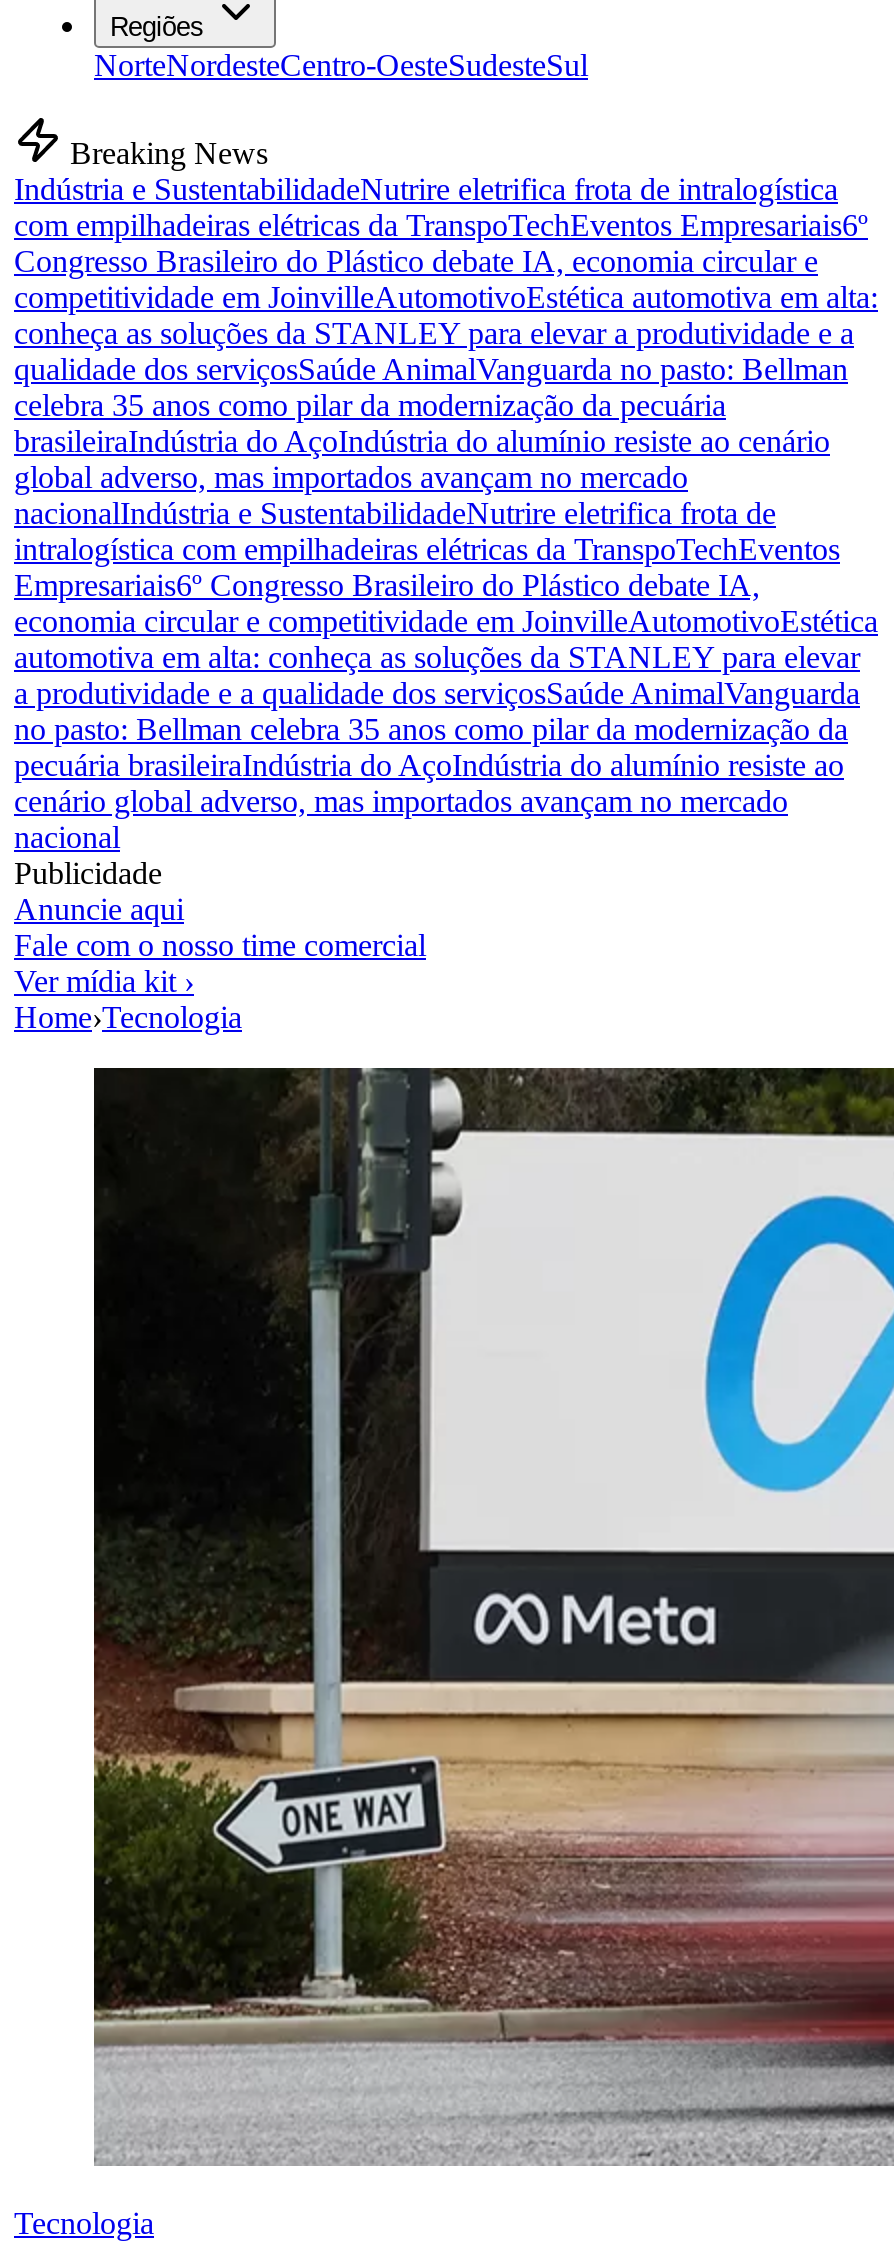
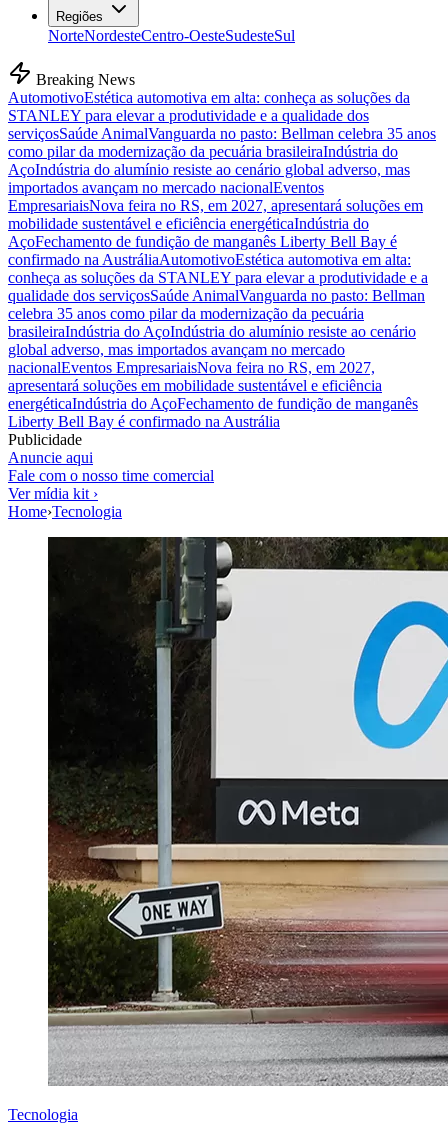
- Indústria e SustentabilidadeNutrire eletrifica frota de intralogística
- com empilhadeiras elétricas da TranspoTechEventos Empresariais6º
- Congresso Brasileiro do Plástico debate IA, economia circular e
- competitividade em JoinvilleAutomotivoEstética automotiva em alta:
+ AutomotivoEstética automotiva em alta: conheça as soluções da
+ STANLEY para elevar a produtividade e a qualidade dos
+ serviçosSaúde AnimalVanguarda no pasto: Bellman celebra 35 anos
+ como pilar da modernização da pecuária brasileiraIndústria do
+ AçoIndústria do alumínio resiste ao cenário global adverso, mas
+ importados avançam no mercado nacionalEventos
+ EmpresariaisNova feira no RS, em 2027, apresentará soluções em
+ mobilidade sustentável e eficiência energéticaIndústria do
+ AçoFechamento de fundição de manganês Liberty Bell Bay é
+ confirmado na AustráliaAutomotivoEstética automotiva em alta:

moved down: conheça as soluções da STANLEY para elevar a produtividade e a | qualidade dos serviçosSaúde AnimalVanguarda no pasto: Bellman | celebra 35 anos como pilar da modernização da pecuária | brasileiraIndústria do AçoIndústria do alumínio resiste ao cenário | global adverso, mas importados avançam no mercado

- nacionalIndústria e SustentabilidadeNutrire eletrifica frota de
- intralogística com empilhadeiras elétricas da TranspoTechEventos
- Empresariais6º Congresso Brasileiro do Plástico debate IA,
- economia circular e competitividade em JoinvilleAutomotivoEstética
- automotiva em alta: conheça as soluções da STANLEY para elevar
- a produtividade e a qualidade dos serviçosSaúde AnimalVanguarda
- no pasto: Bellman celebra 35 anos como pilar da modernização da
- pecuária brasileiraIndústria do AçoIndústria do alumínio resiste ao
- cenário global adverso, mas importados avançam no mercado
- nacional
+ nacionalEventos EmpresariaisNova feira no RS, em 2027,
+ apresentará soluções em mobilidade sustentável e eficiência
+ energéticaIndústria do AçoFechamento de fundição de manganês
+ Liberty Bell Bay é confirmado na Austrália
